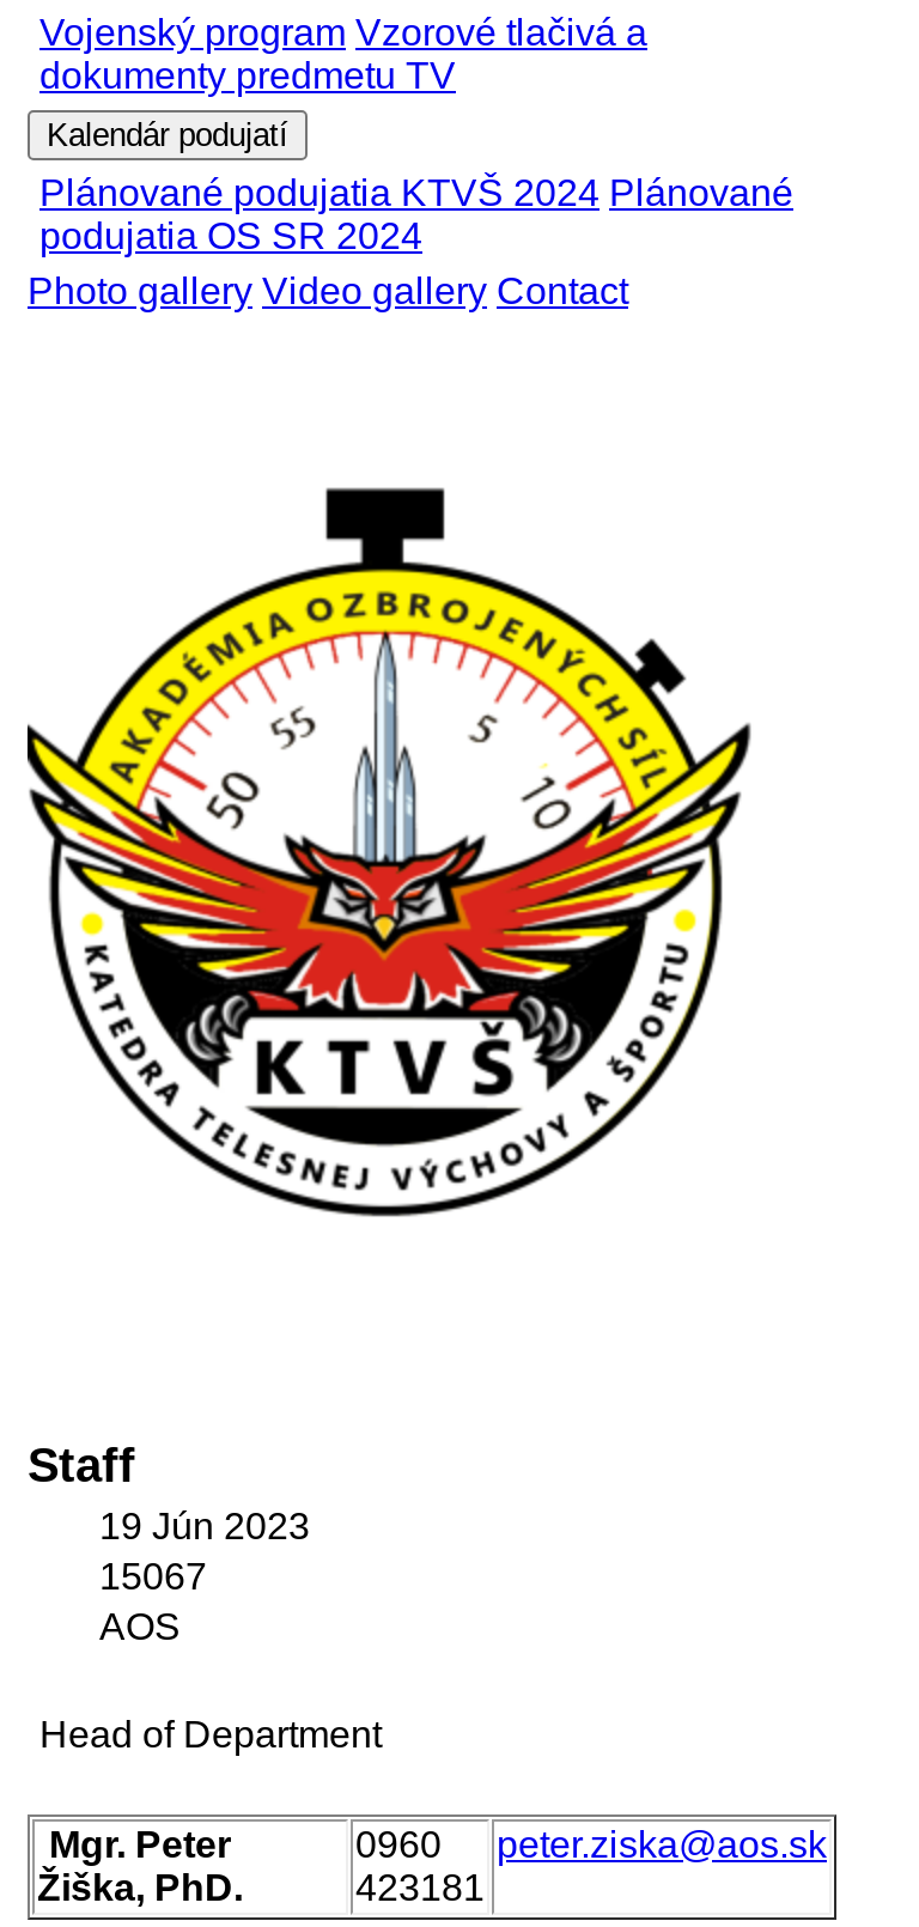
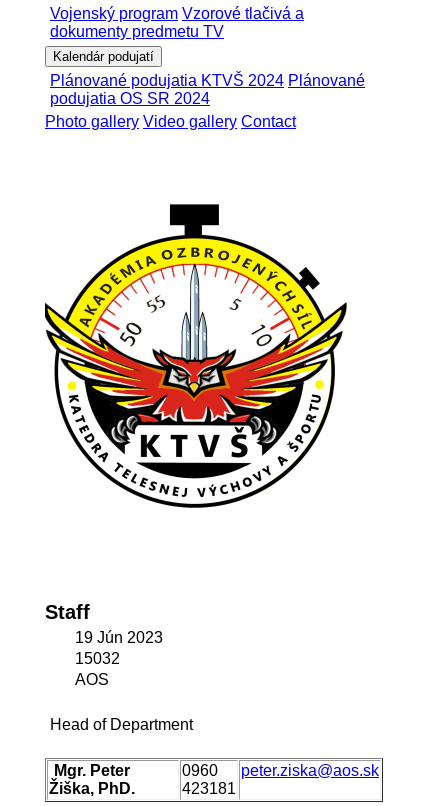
- 15067
+ 15032
